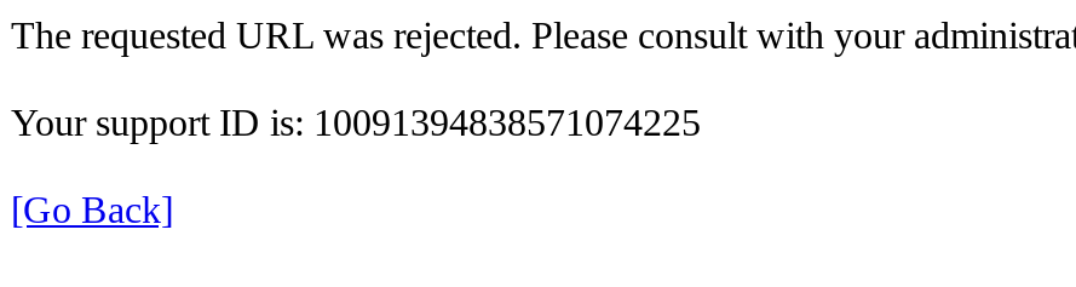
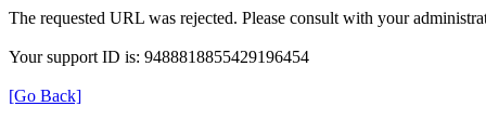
- Your support ID is: 10091394838571074225
+ Your support ID is: 9488818855429196454
